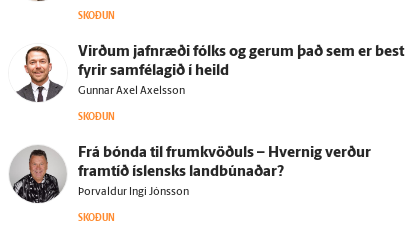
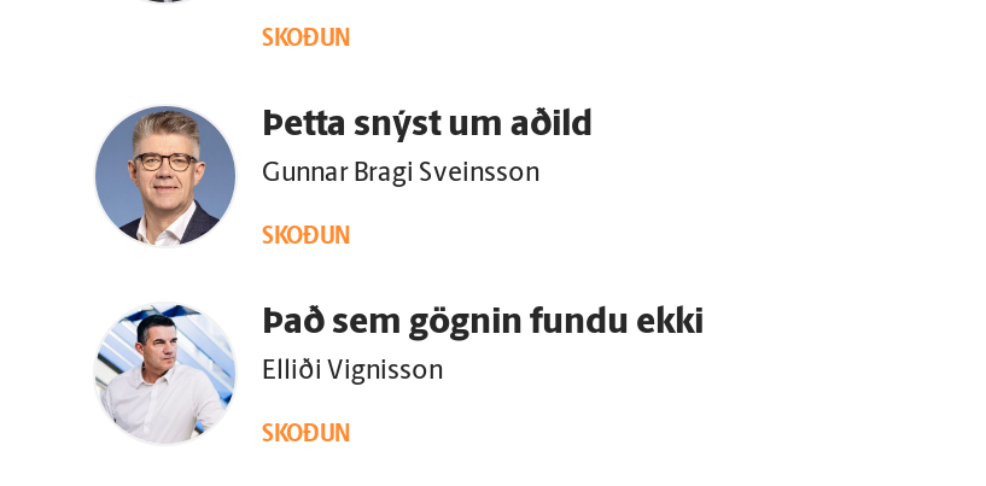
- [image]
- Virðum jafnræði fólks og gerum það sem er best
- fyrir samfélagið í heild
+ [image]
+ Þetta snýst um aðild

- Gunnar Axel Axelsson
+ Gunnar Bragi Sveinsson

- [image]
- Frá bónda til frumkvöðuls – Hvernig verður
- framtíð íslensks landbúnaðar?
+ [image]
+ Það sem gögnin fundu ekki

- Þorvaldur Ingi Jónsson
+ Elliði Vignisson
